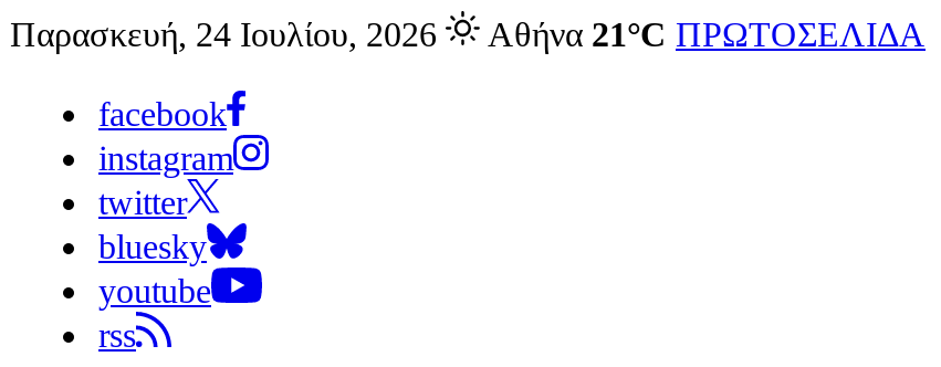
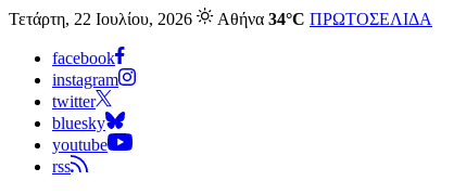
- Παρασκευή, 24 Ιουλίου, 2026
+ Τετάρτη, 22 Ιουλίου, 2026

- Αθήνα 21°C ΠΡΩΤΟΣΕΛΙΔΑ
+ Αθήνα 34°C ΠΡΩΤΟΣΕΛΙΔΑ
